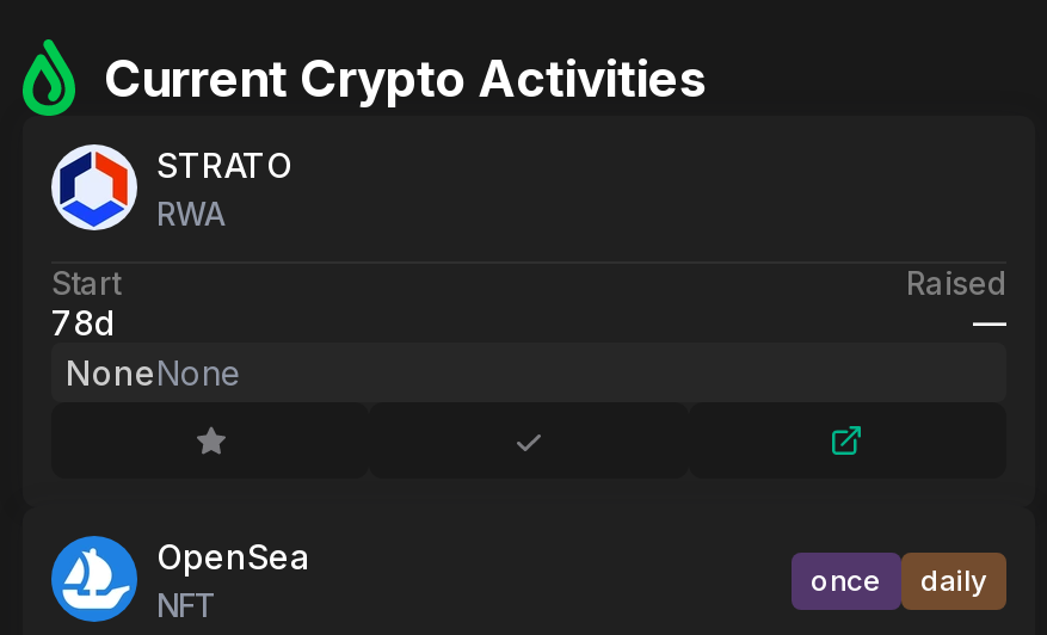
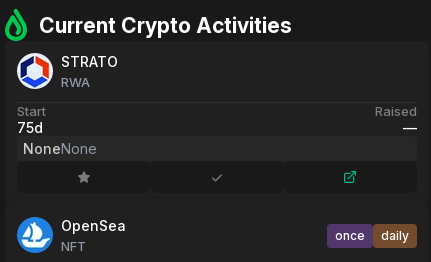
- 78d
+ 75d
